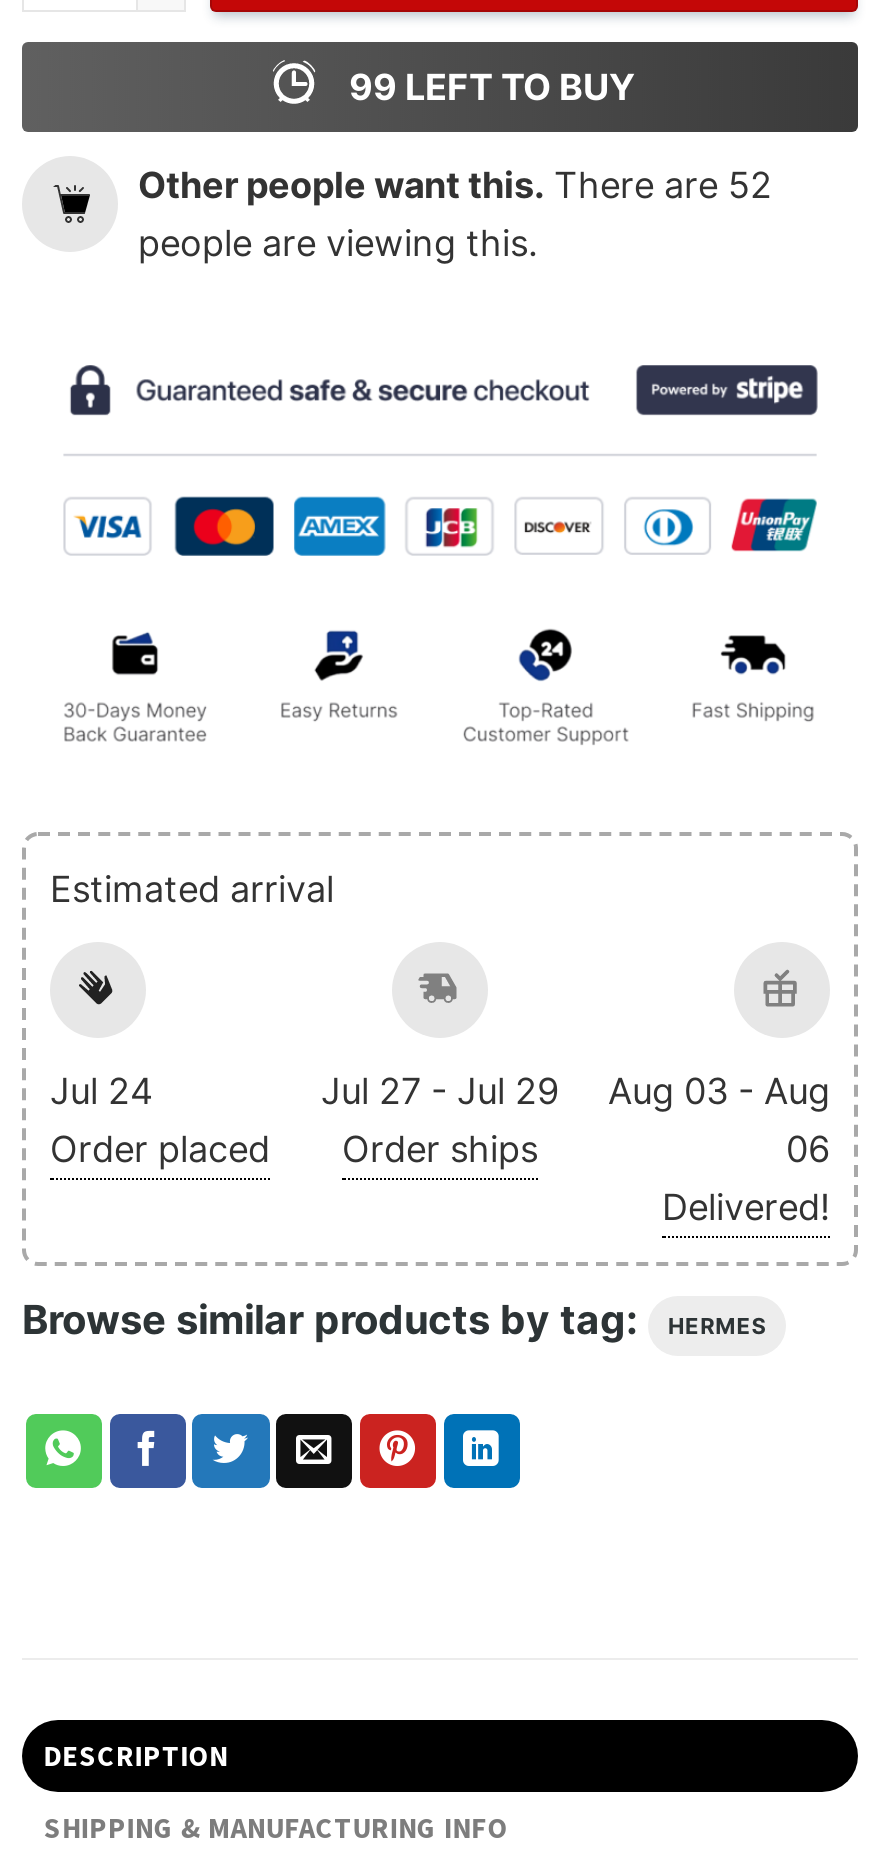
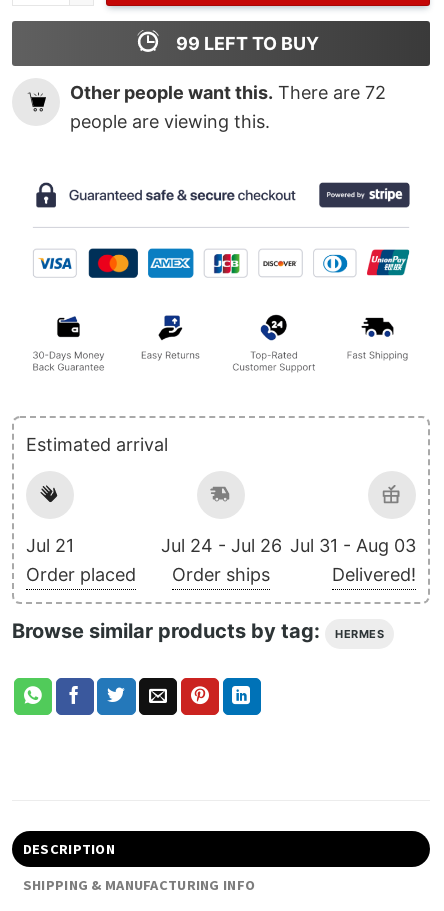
- Other people want this. There are 52
+ Other people want this. There are 72

- Jul 24
+ Jul 21

- Jul 27 - Jul 29
+ Jul 24 - Jul 26

- Aug 03 - Aug
- 06
+ Jul 31 - Aug 03
